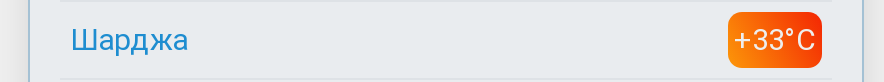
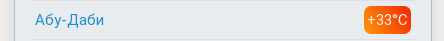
- Шарджа
+ Абу-Даби
